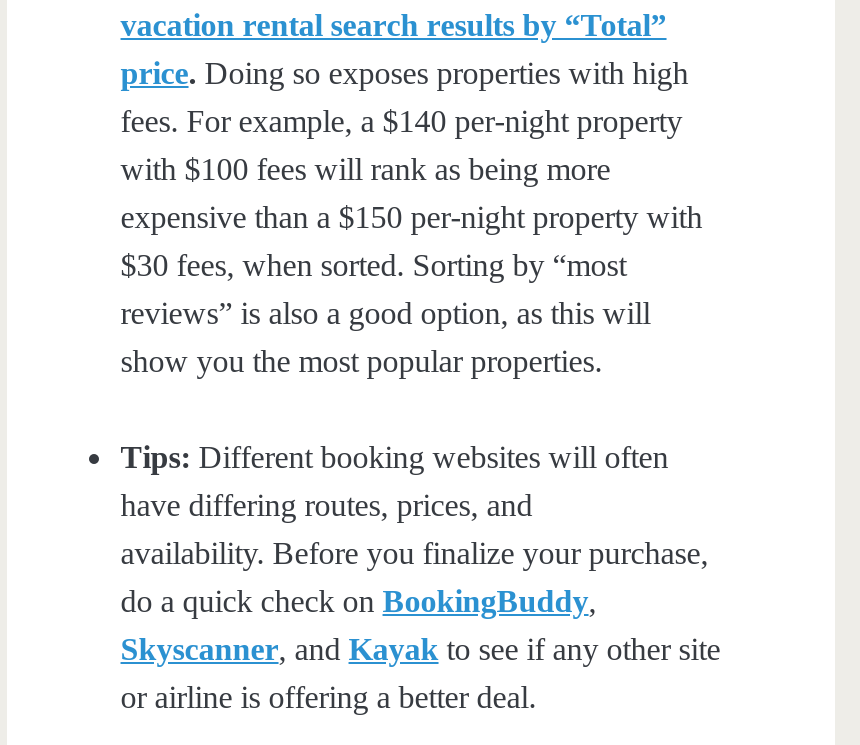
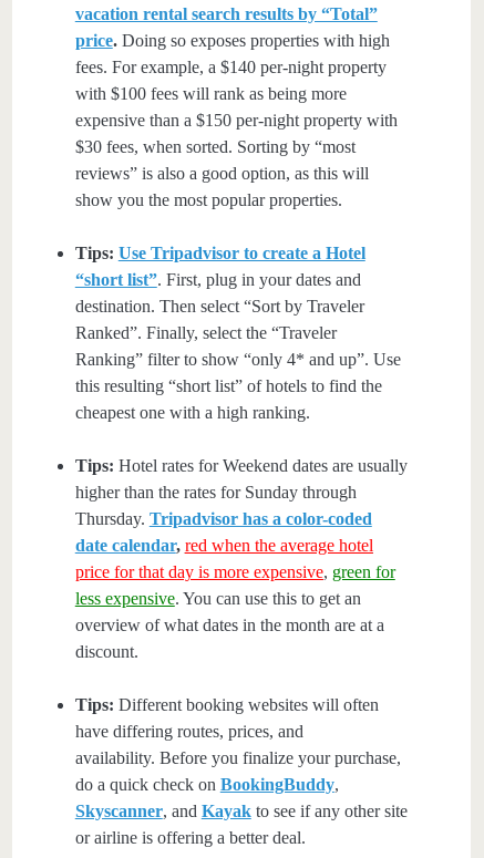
+ Tips: Use Tripadvisor to create a Hotel
+ “short list”. First, plug in your dates and
+ destination. Then select “Sort by Traveler
+ Ranked”. Finally, select the “Traveler
+ Ranking” filter to show “only 4* and up”. Use
+ this resulting “short list” of hotels to find the
+ cheapest one with a high ranking.
+ Tips: Hotel rates for Weekend dates are usually
+ higher than the rates for Sunday through
+ Thursday. Tripadvisor has a color-coded
+ date calendar, red when the average hotel
+ price for that day is more expensive, green for
+ less expensive. You can use this to get an
+ overview of what dates in the month are at a
+ discount.
